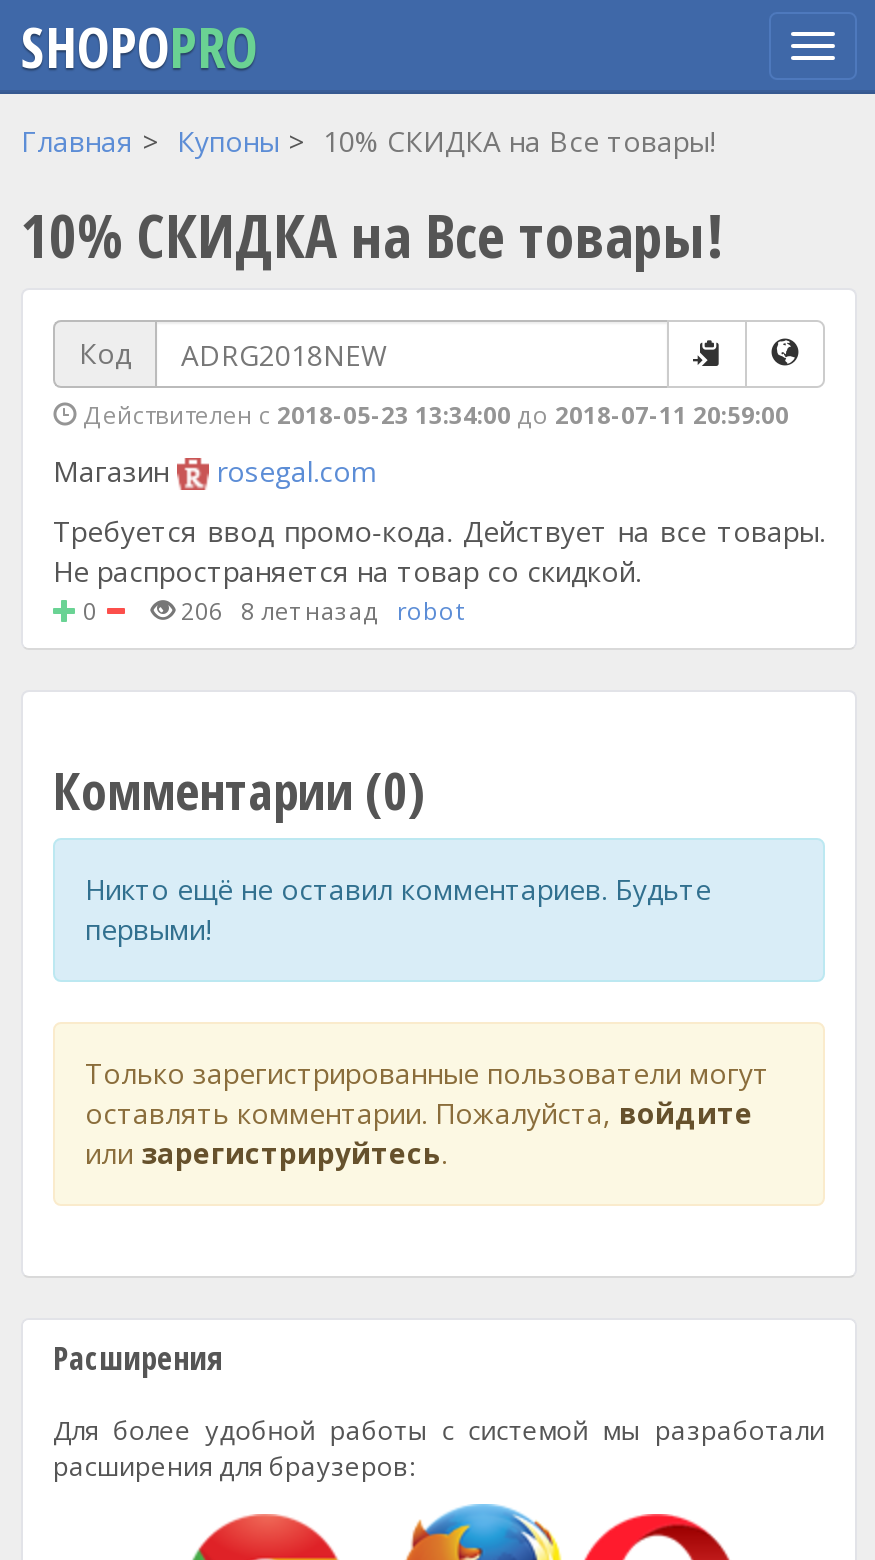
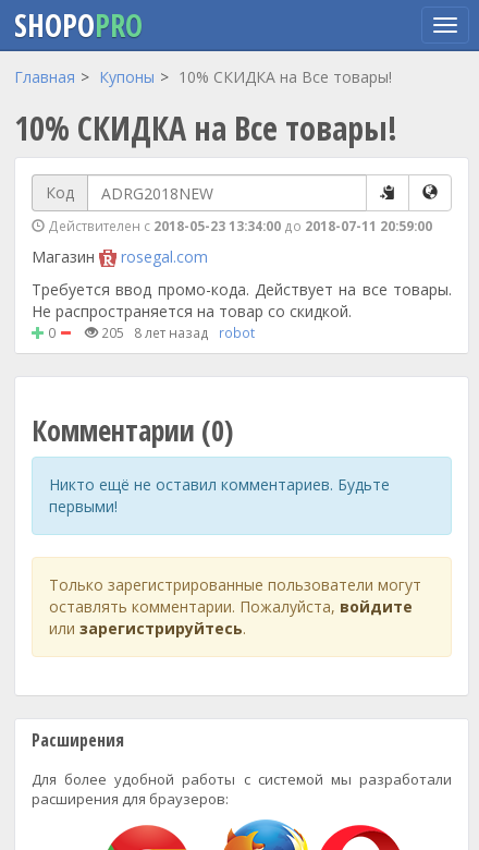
- 206 8 лет назад robot
+ 205 8 лет назад robot
